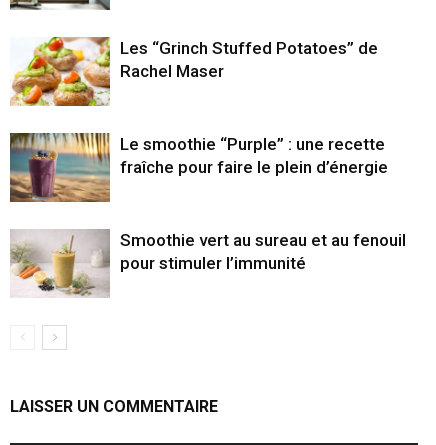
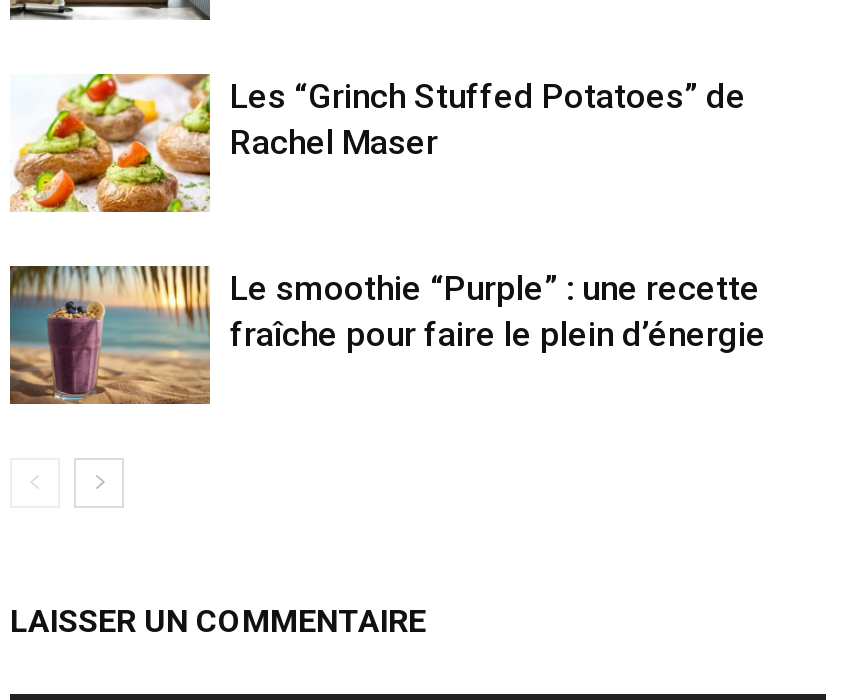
- [image]
- Smoothie vert au sureau et au fenouil
- pour stimuler l’immunité
